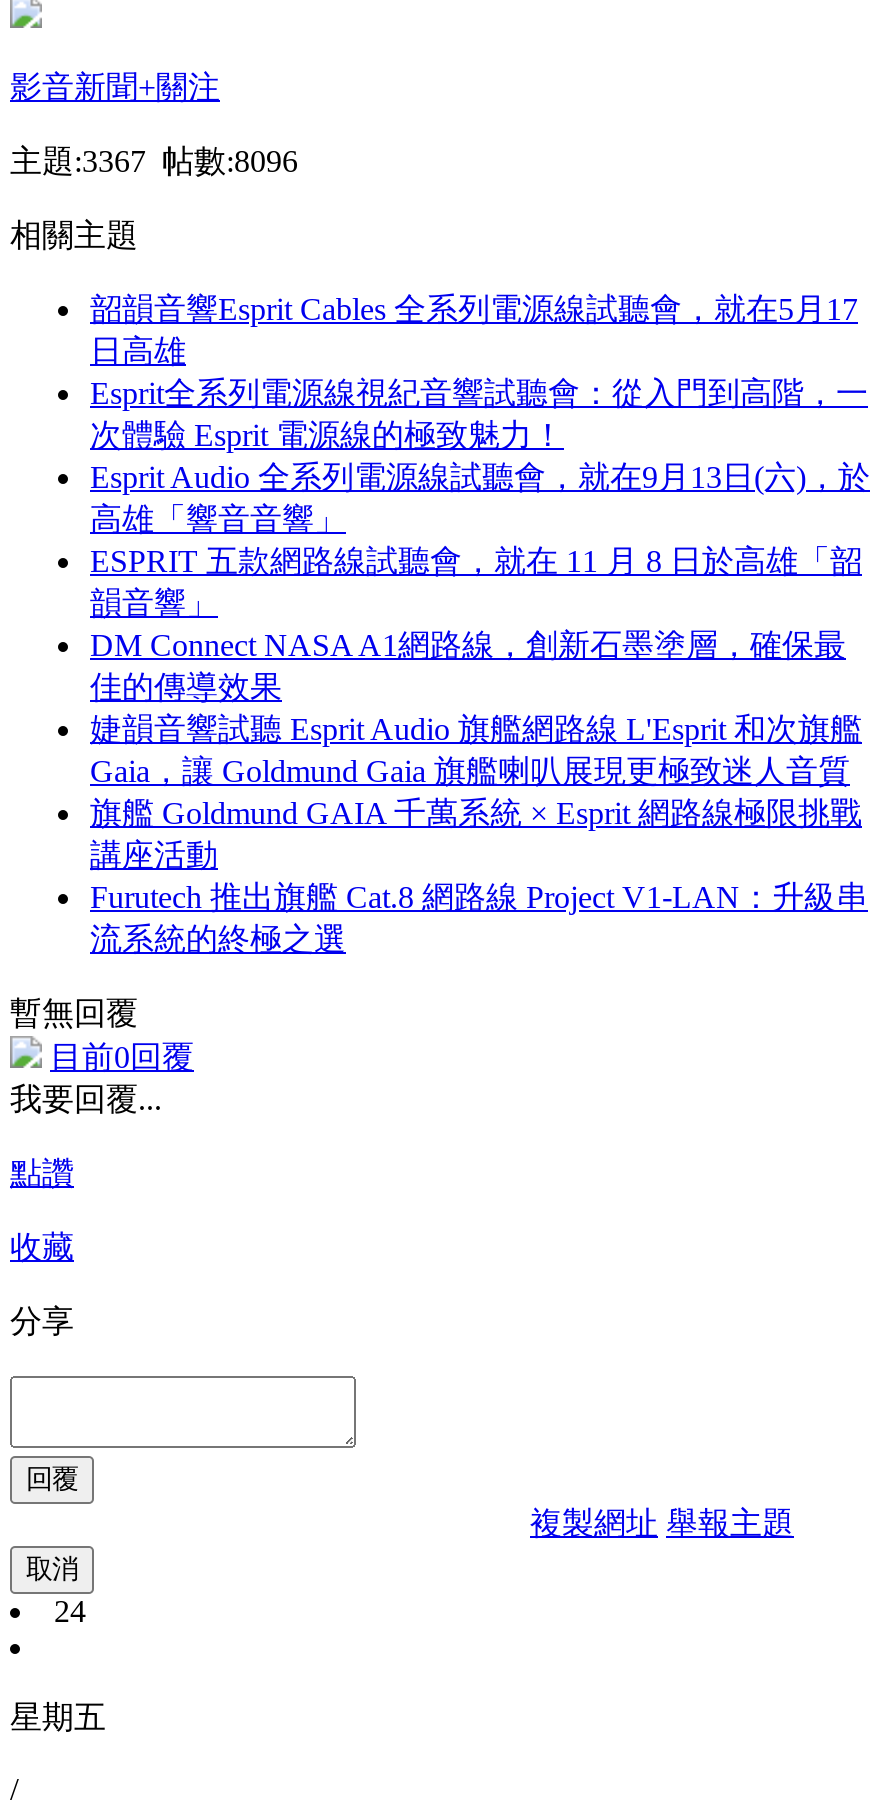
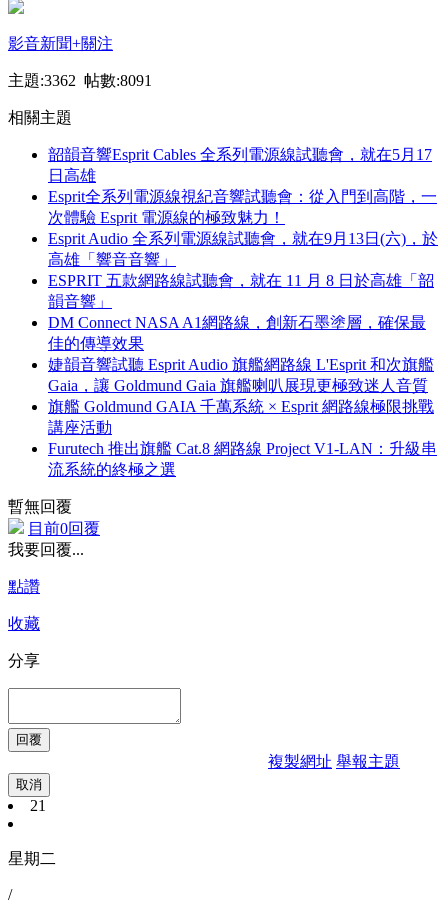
- 主題:3367 帖數:8096
+ 主題:3362 帖數:8091

- 24
+ 21

- 星期五
+ 星期二
